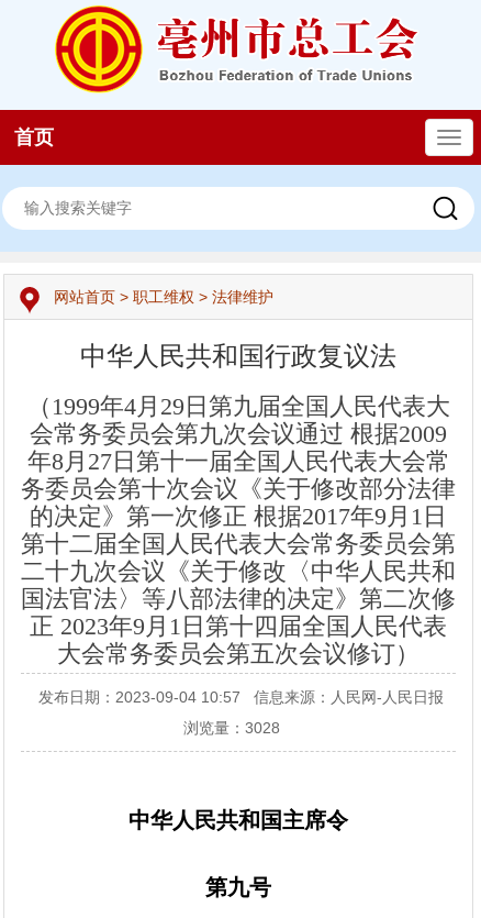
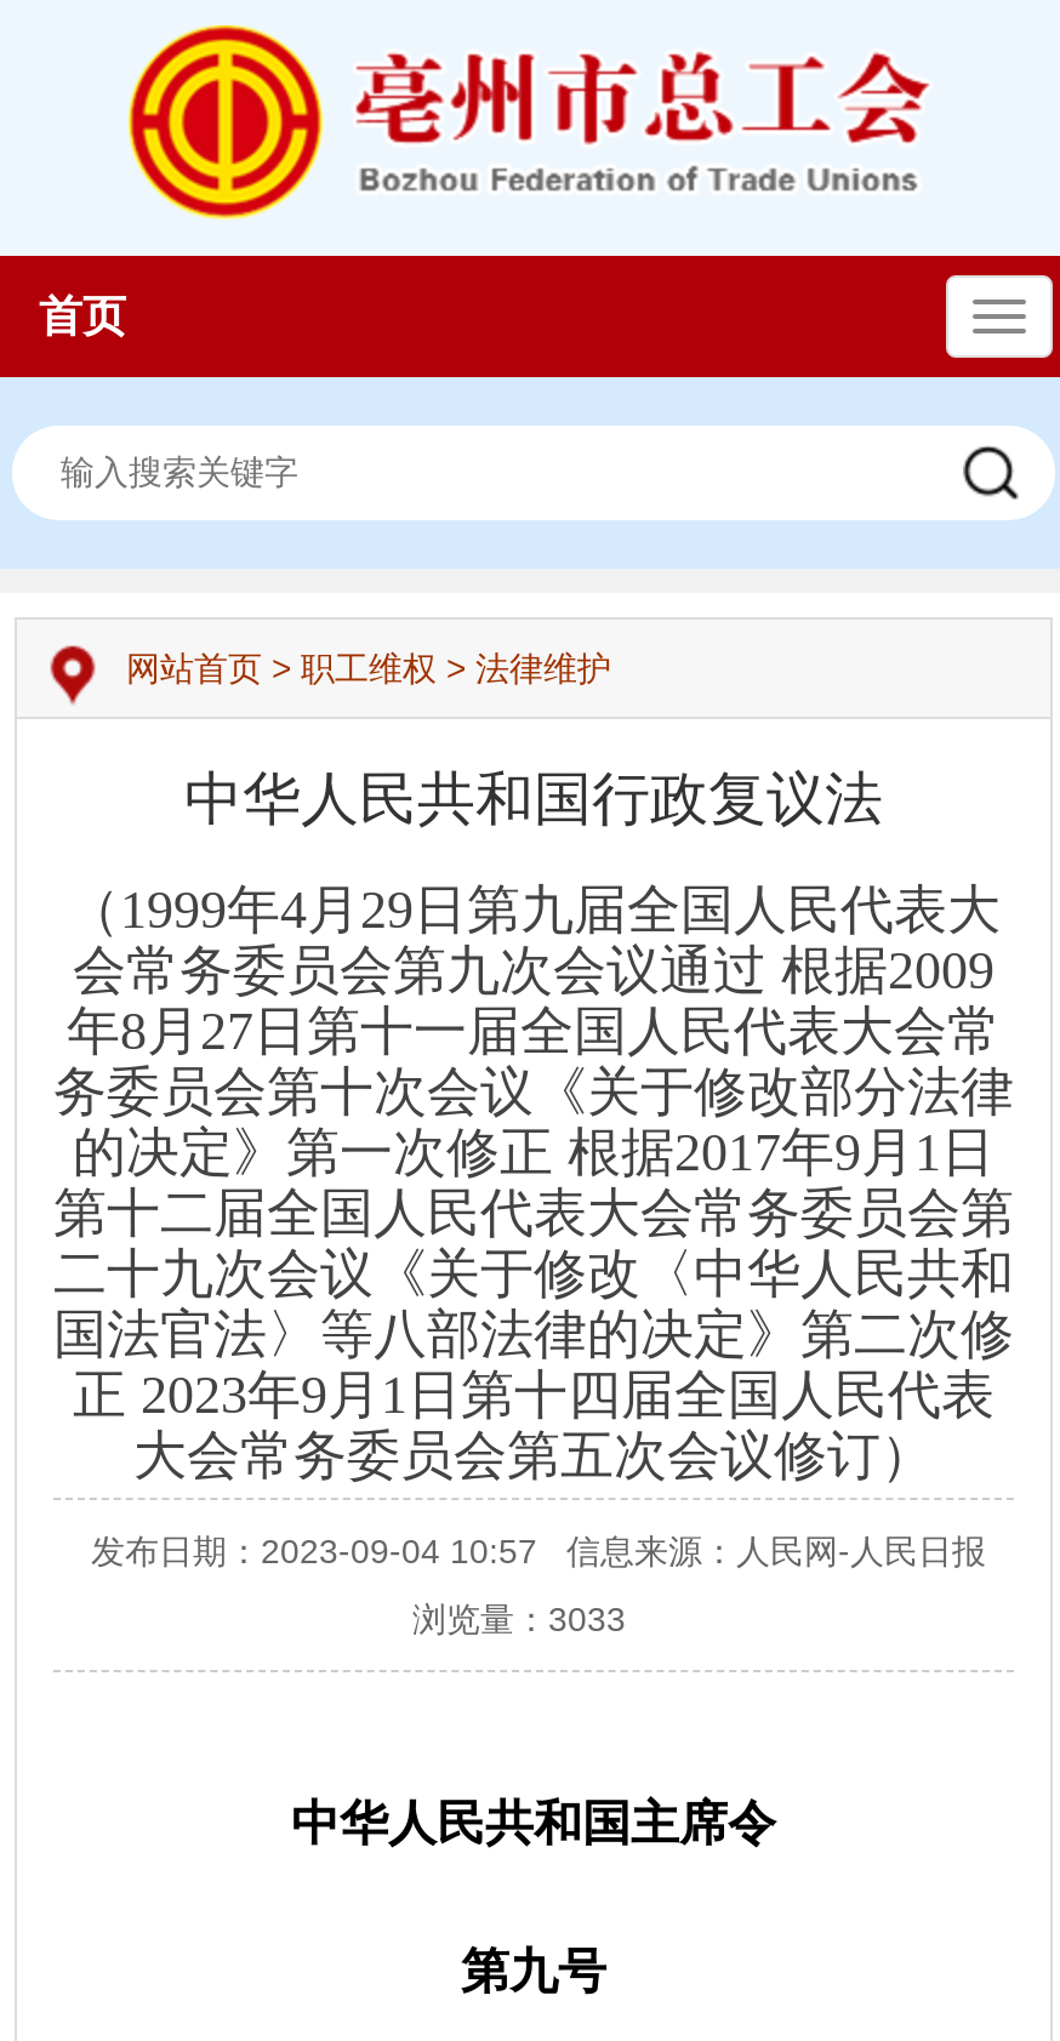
- 浏览量：3028
+ 浏览量：3033
